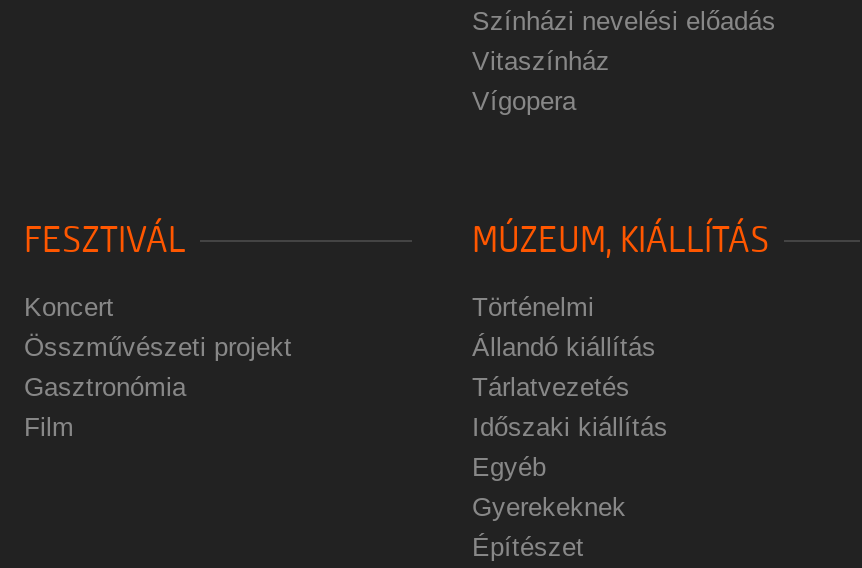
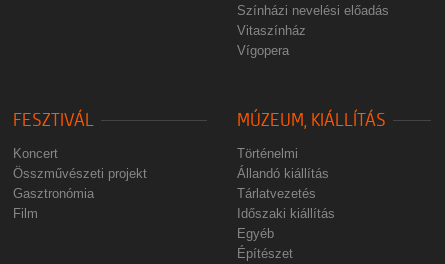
- Gyerekeknek
